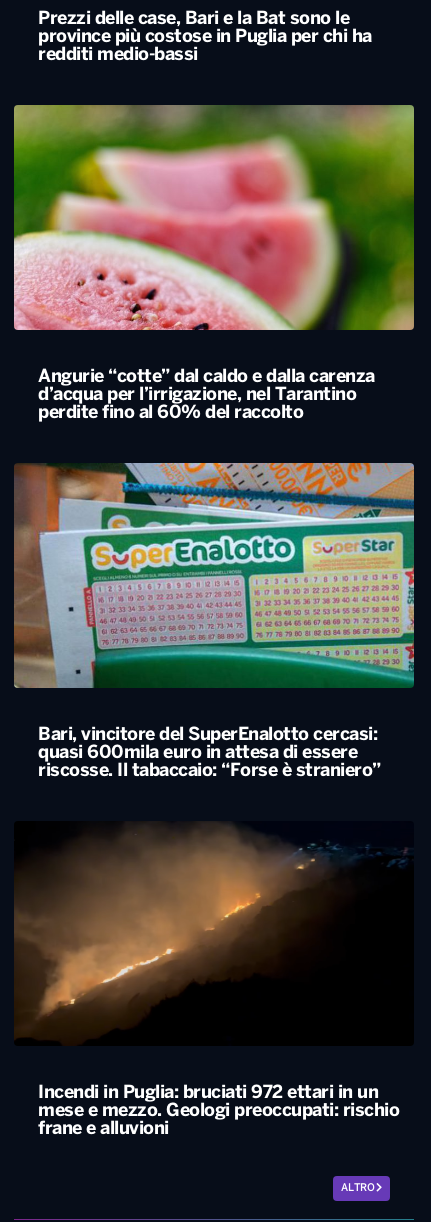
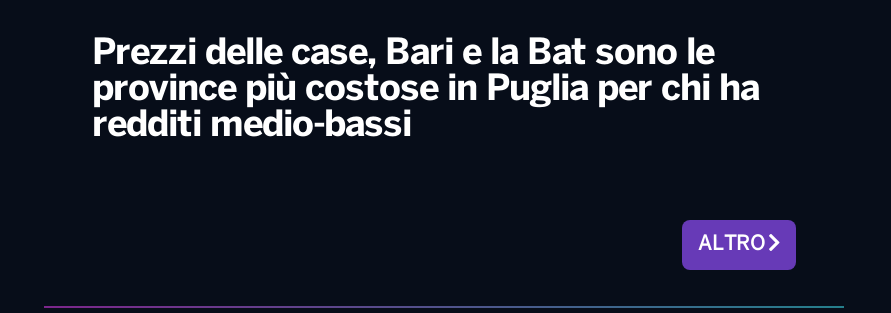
- [image]
- Angurie “cotte” dal caldo e dalla carenza
- d’acqua per l’irrigazione, nel Tarantino
- perdite fino al 60% del raccolto

- [image]
- Bari, vincitore del SuperEnalotto cercasi:
- quasi 600mila euro in attesa di essere
- riscosse. Il tabaccaio: “Forse è straniero”

- [image]

- Incendi in Puglia: bruciati 972 ettari in un
- mese e mezzo. Geologi preoccupati: rischio
- frane e alluvioni
